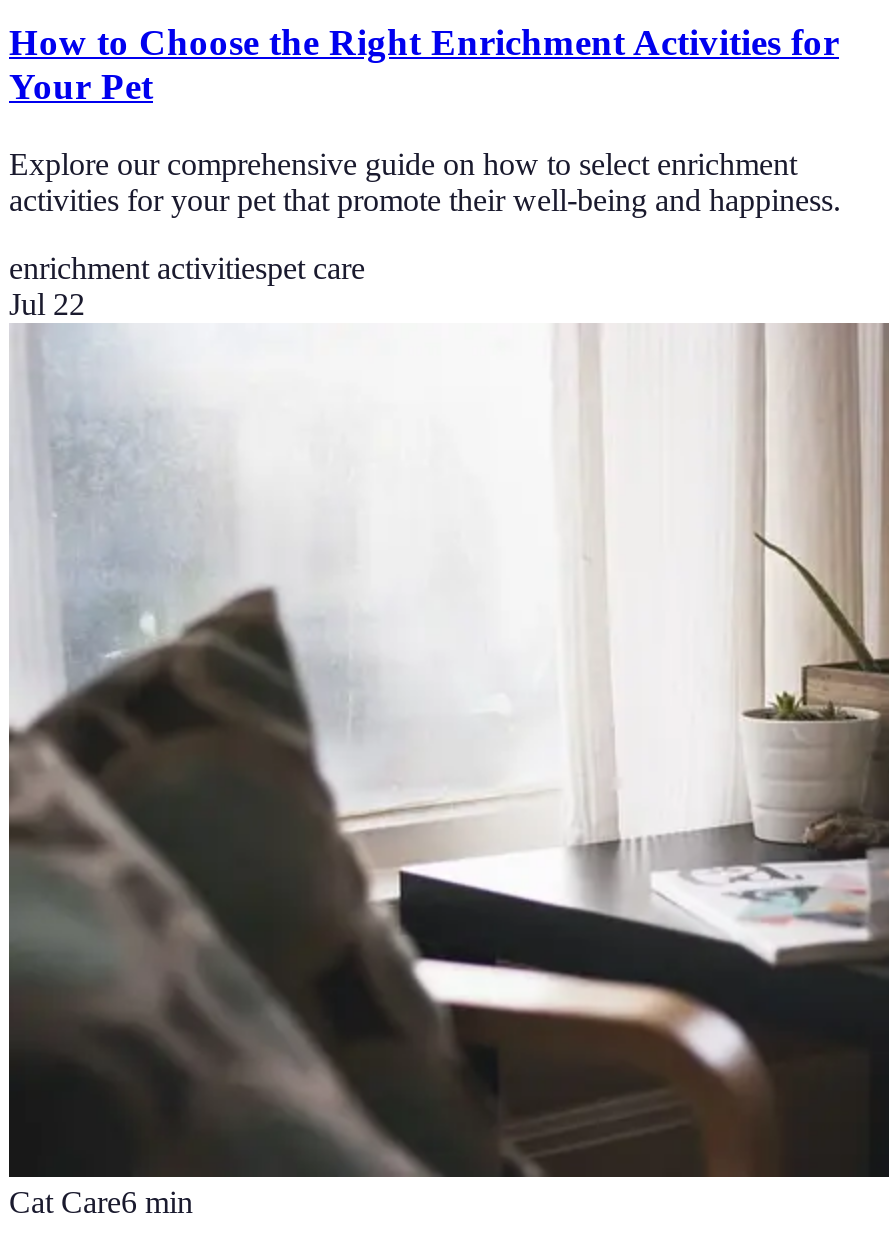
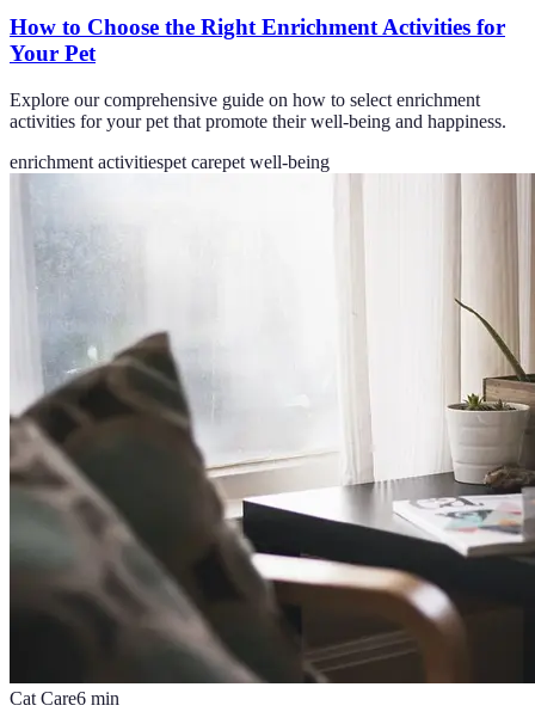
- enrichment activitiespet care
- Jul 22
+ enrichment activitiespet carepet well-being
